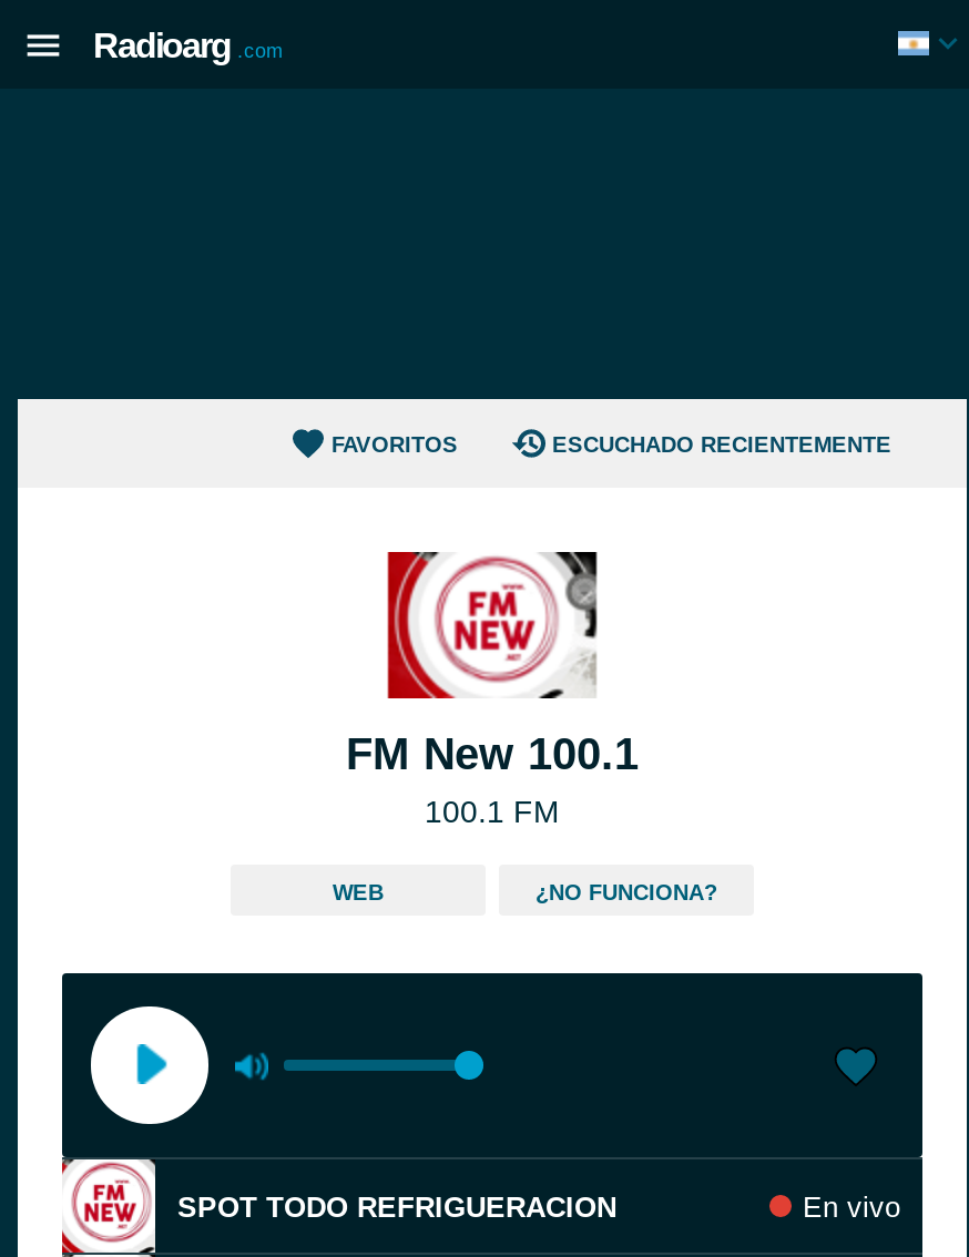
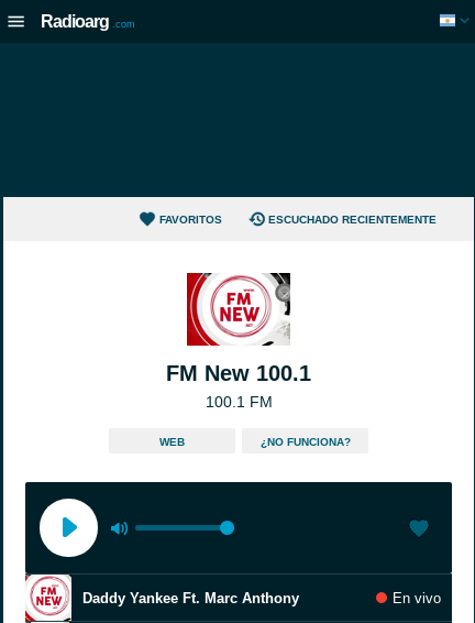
- SPOT TODO REFRIGUERACION
+ Daddy Yankee Ft. Marc Anthony
